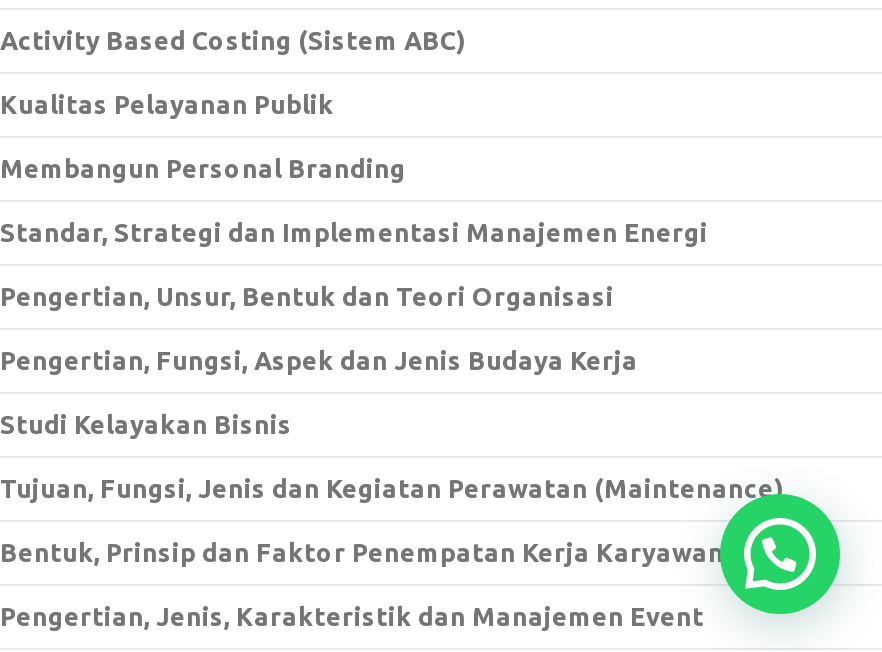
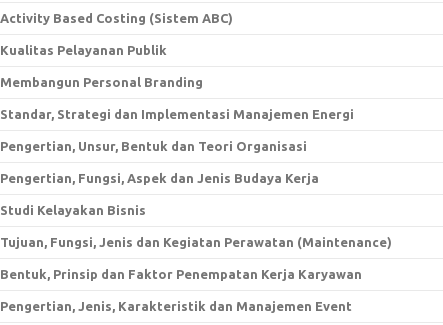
- [image]
